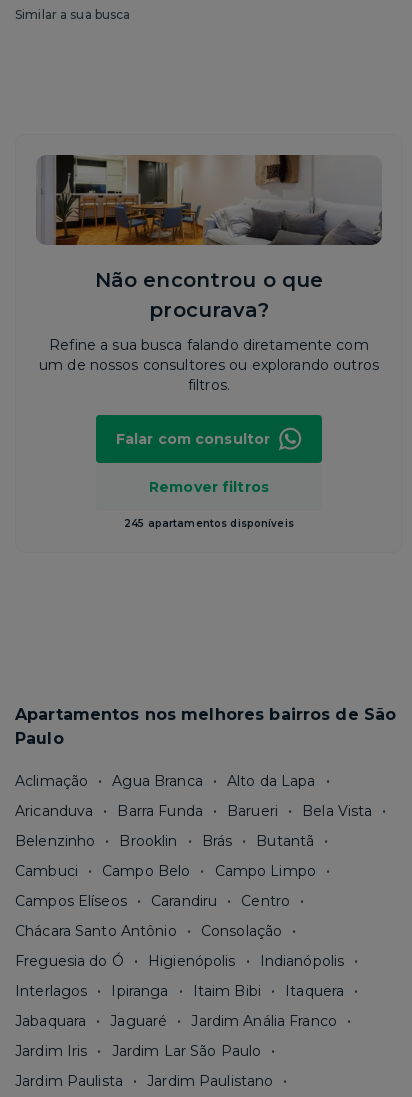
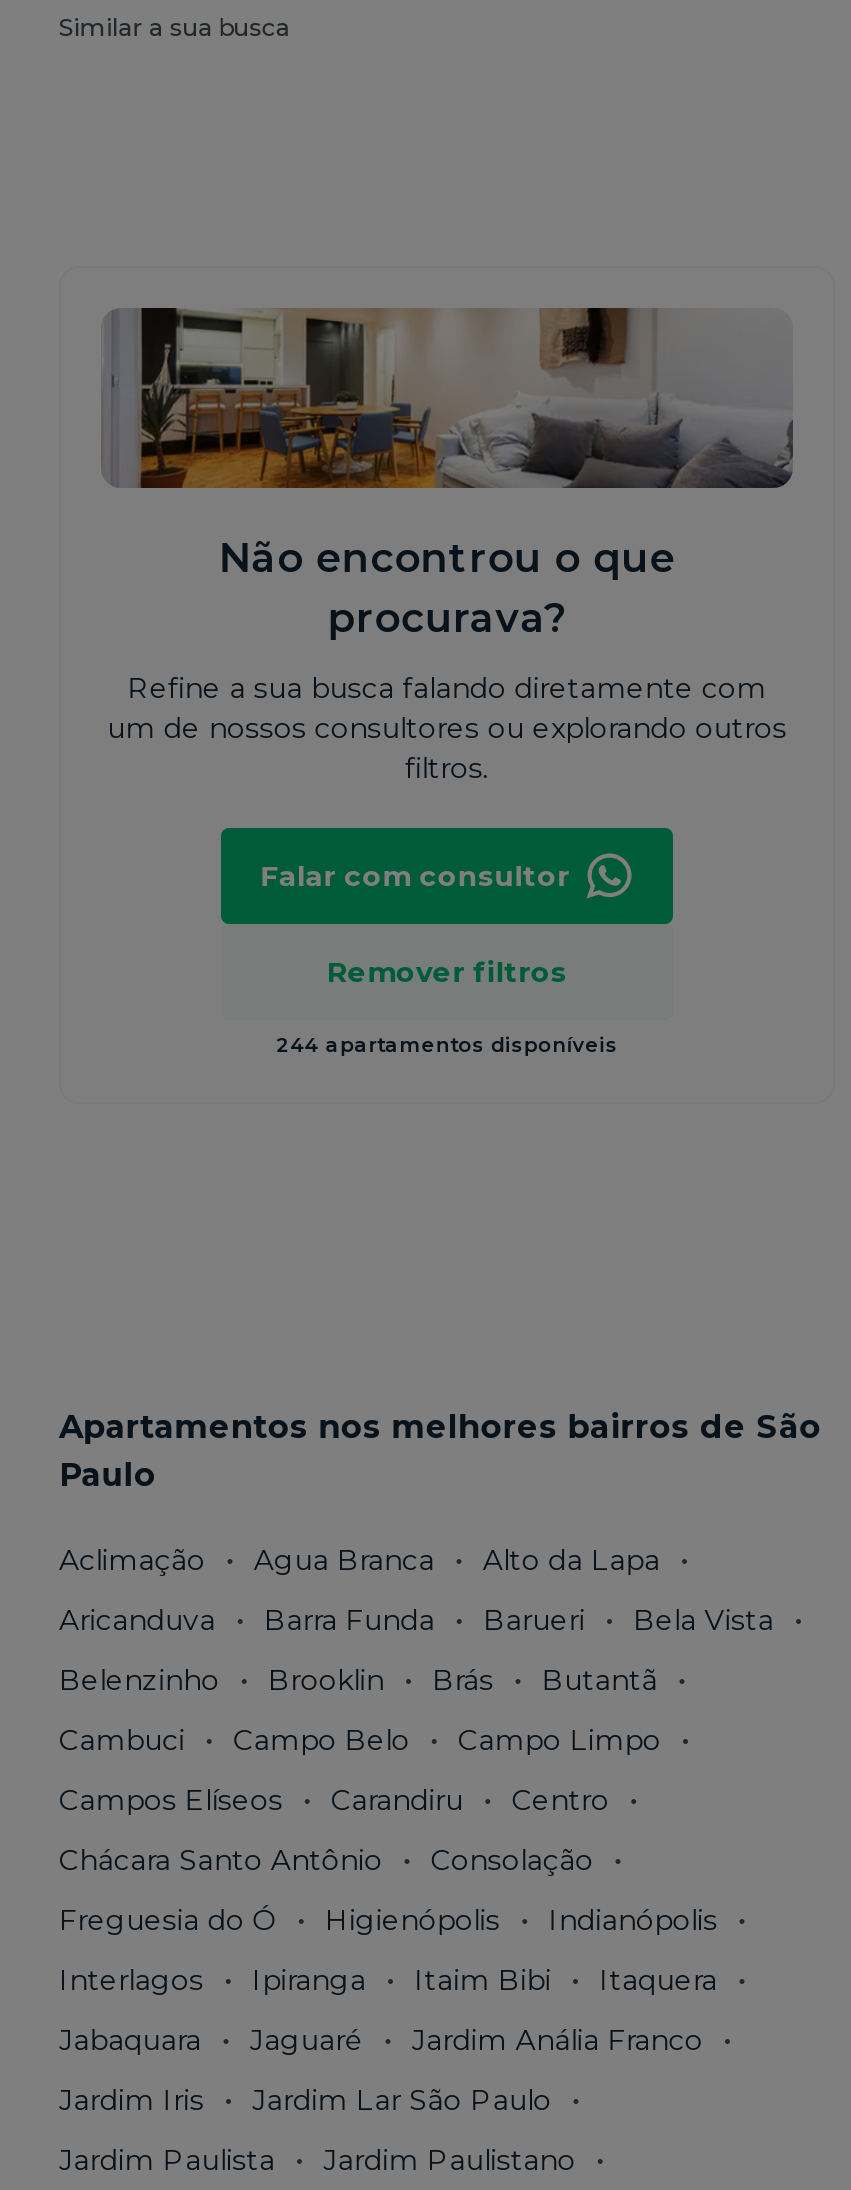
- 245 apartamentos disponíveis
+ 244 apartamentos disponíveis
